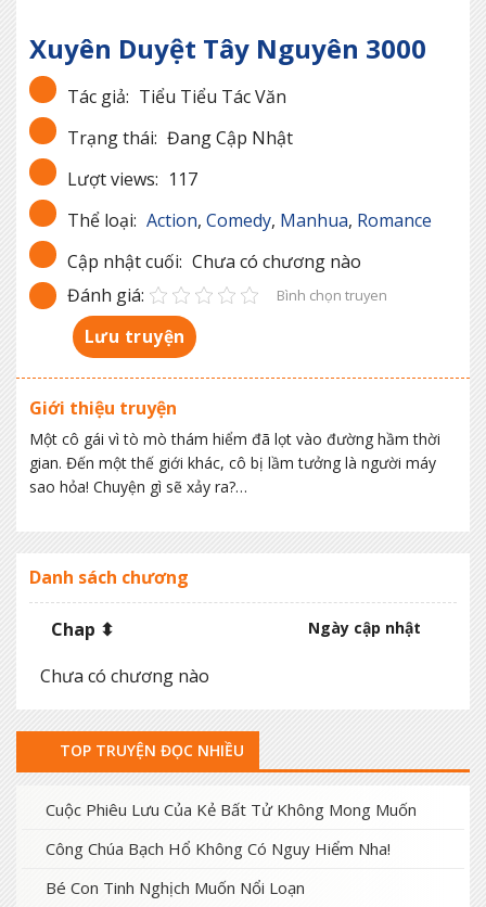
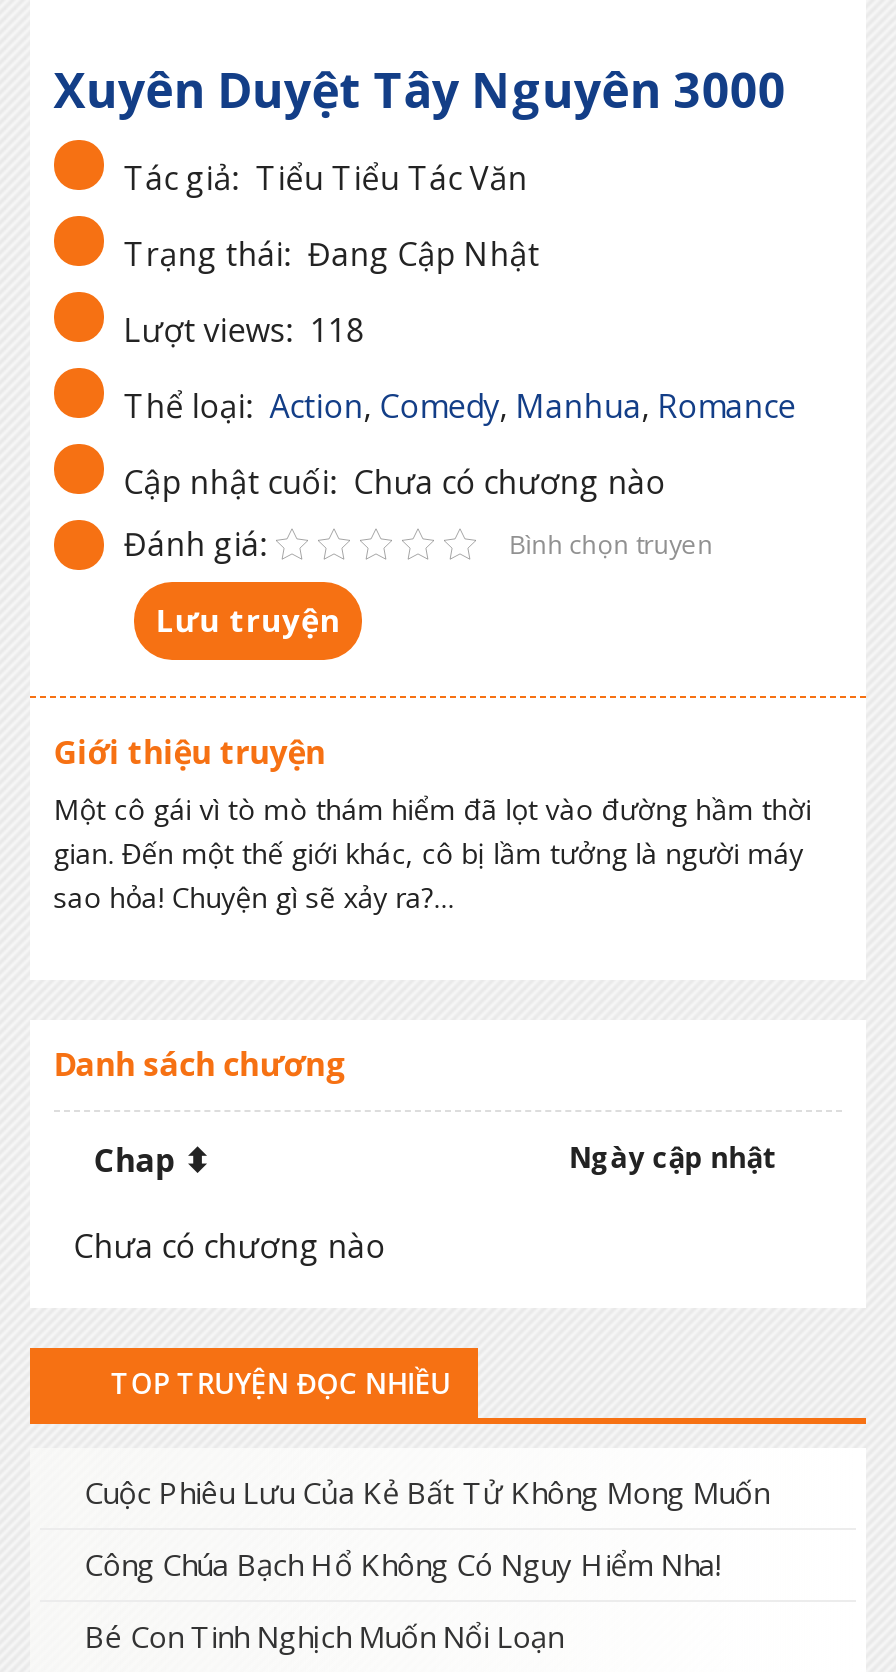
- Lượt views: 117
+ Lượt views: 118
